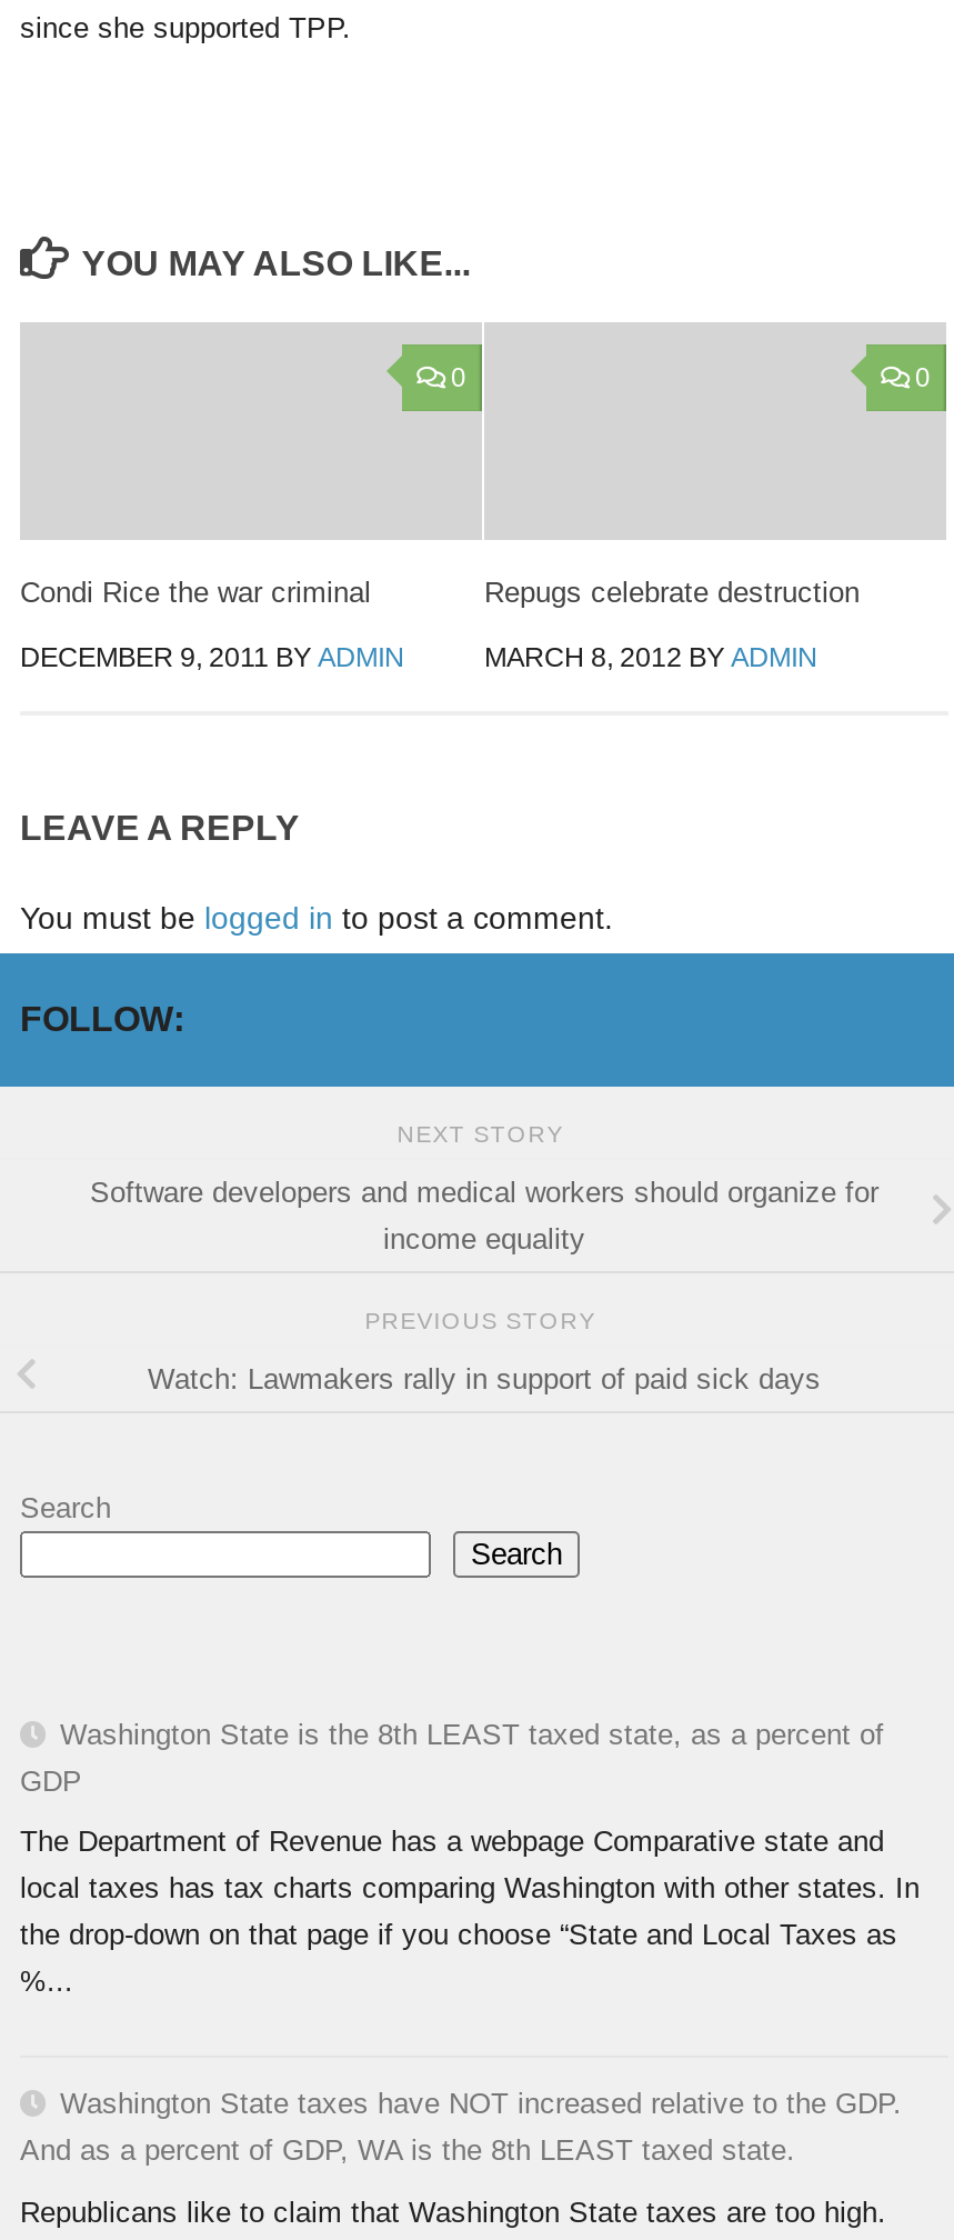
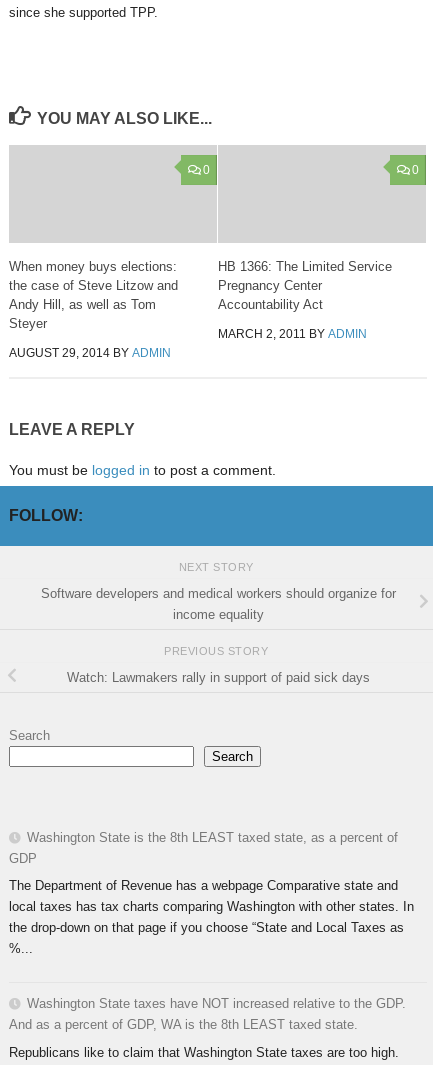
- Condi Rice the war criminal
+ When money buys elections:
+ the case of Steve Litzow and
+ Andy Hill, as well as Tom
+ Steyer

- Repugs celebrate destruction
+ HB 1366: The Limited Service
+ Pregnancy Center
+ Accountability Act

- DECEMBER 9, 2011 BY ADMIN
+ AUGUST 29, 2014 BY ADMIN

- MARCH 8, 2012 BY ADMIN
+ MARCH 2, 2011 BY ADMIN
